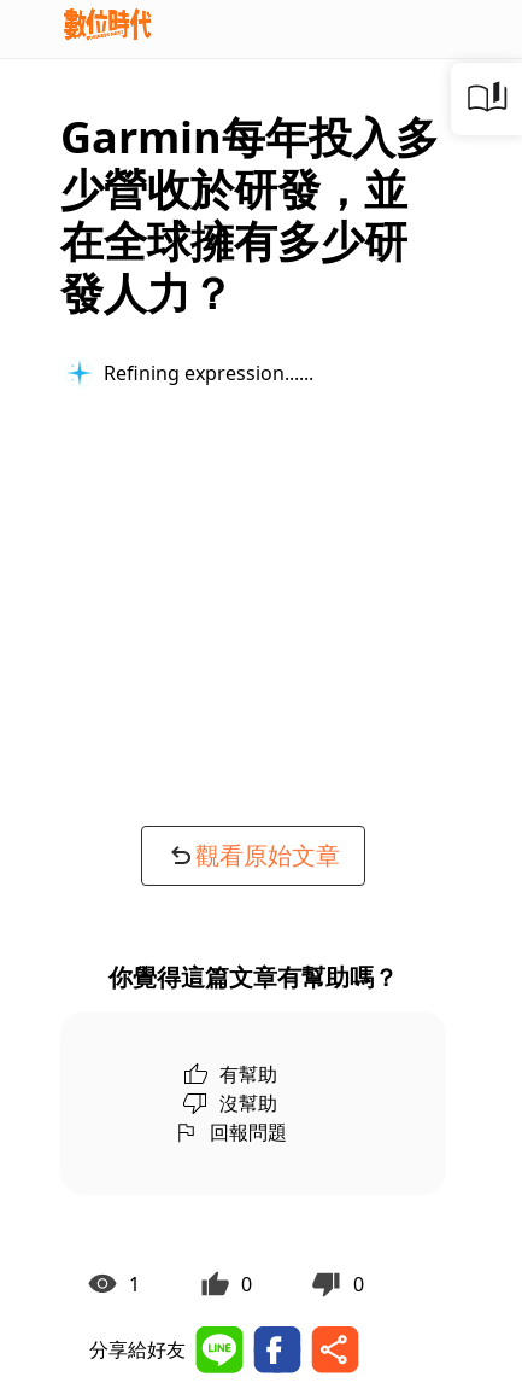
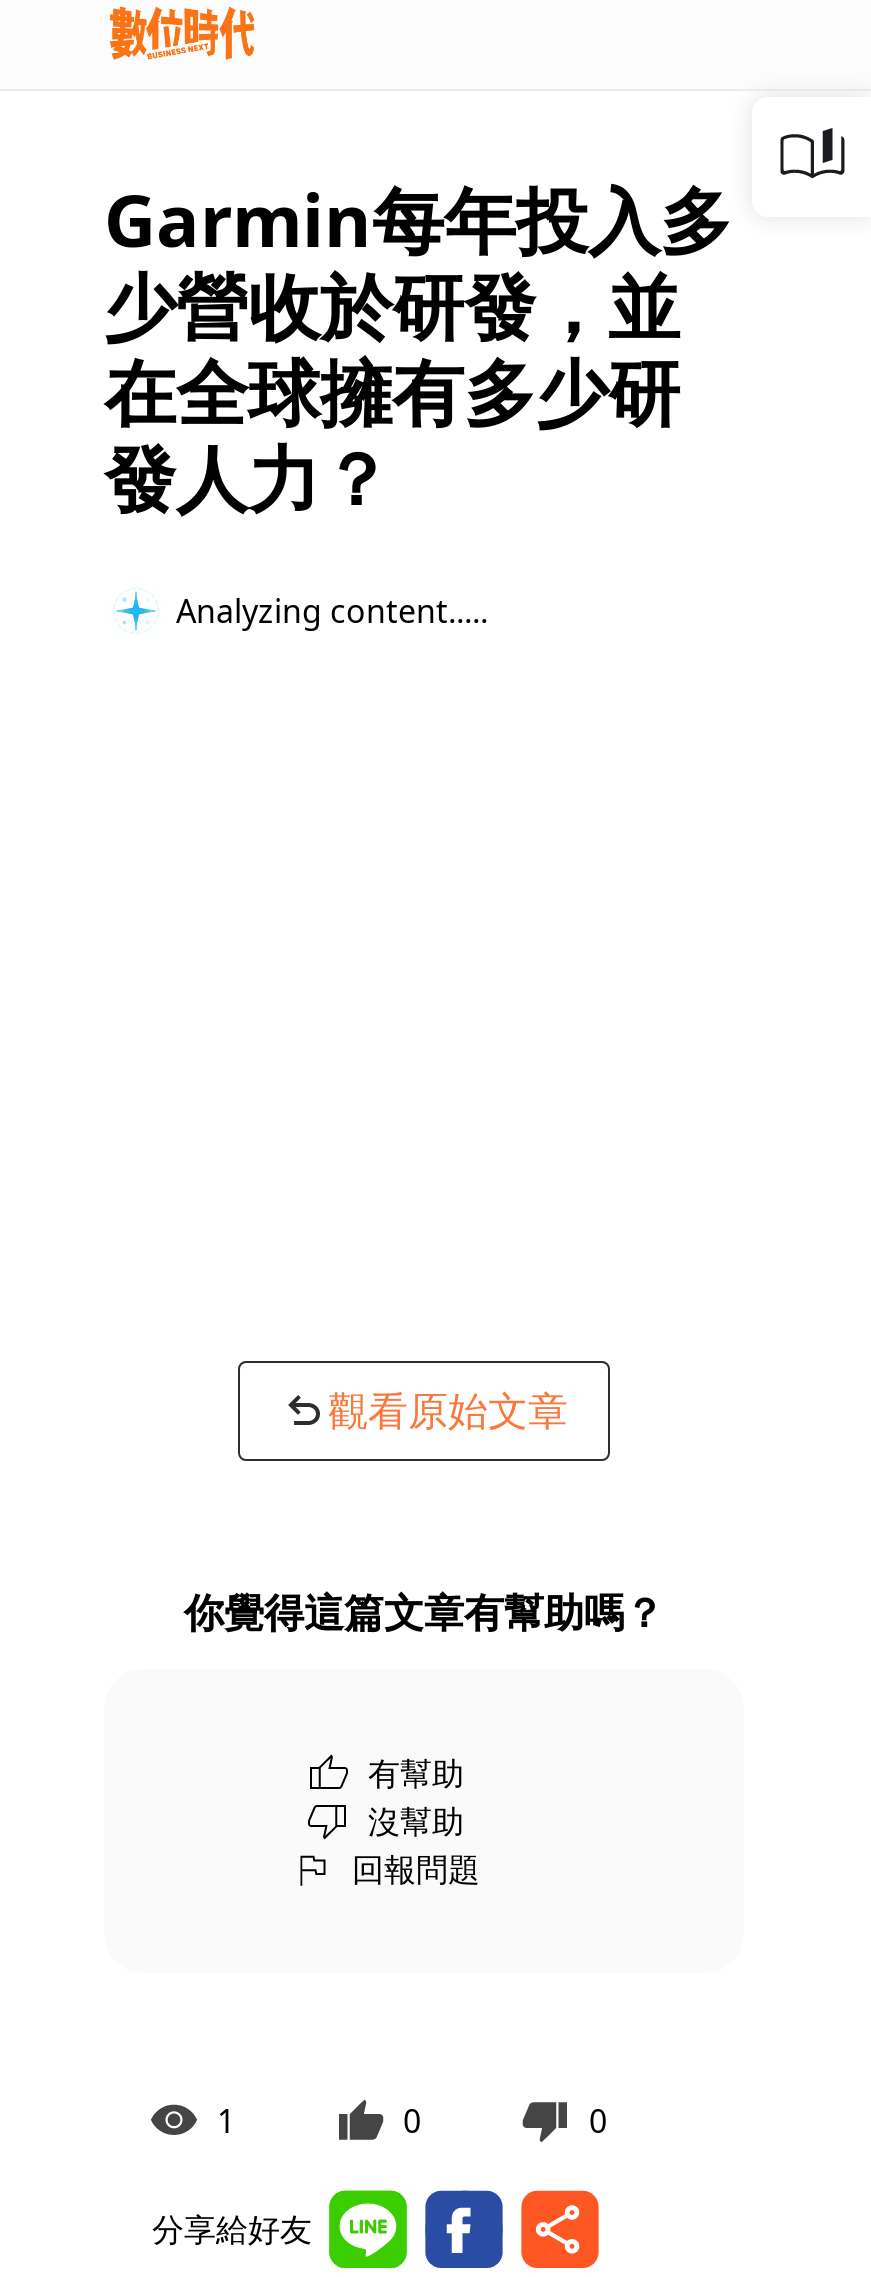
- Refining expression...
+ Analyzing content...
